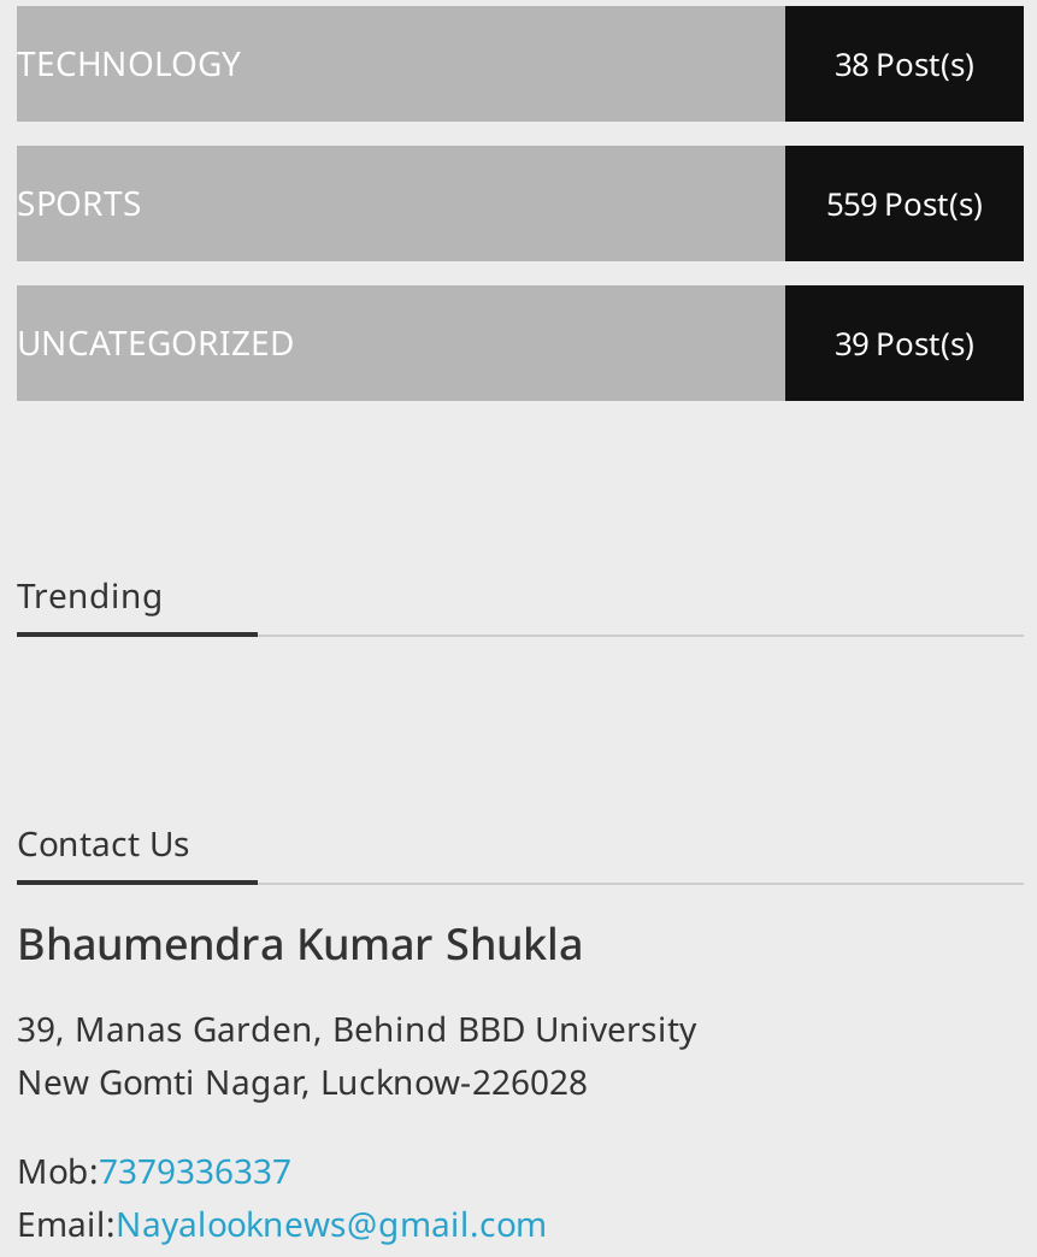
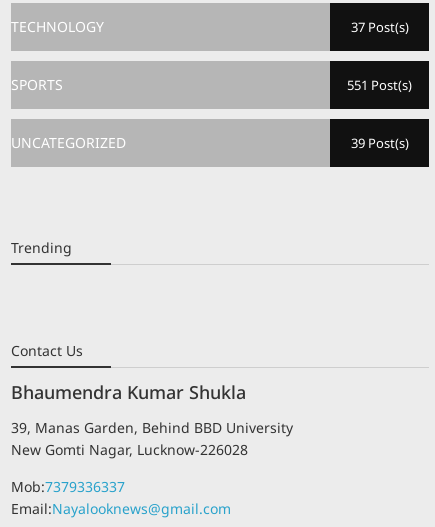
- 38 Post(s)
+ 37 Post(s)

- 559 Post(s)
+ 551 Post(s)
